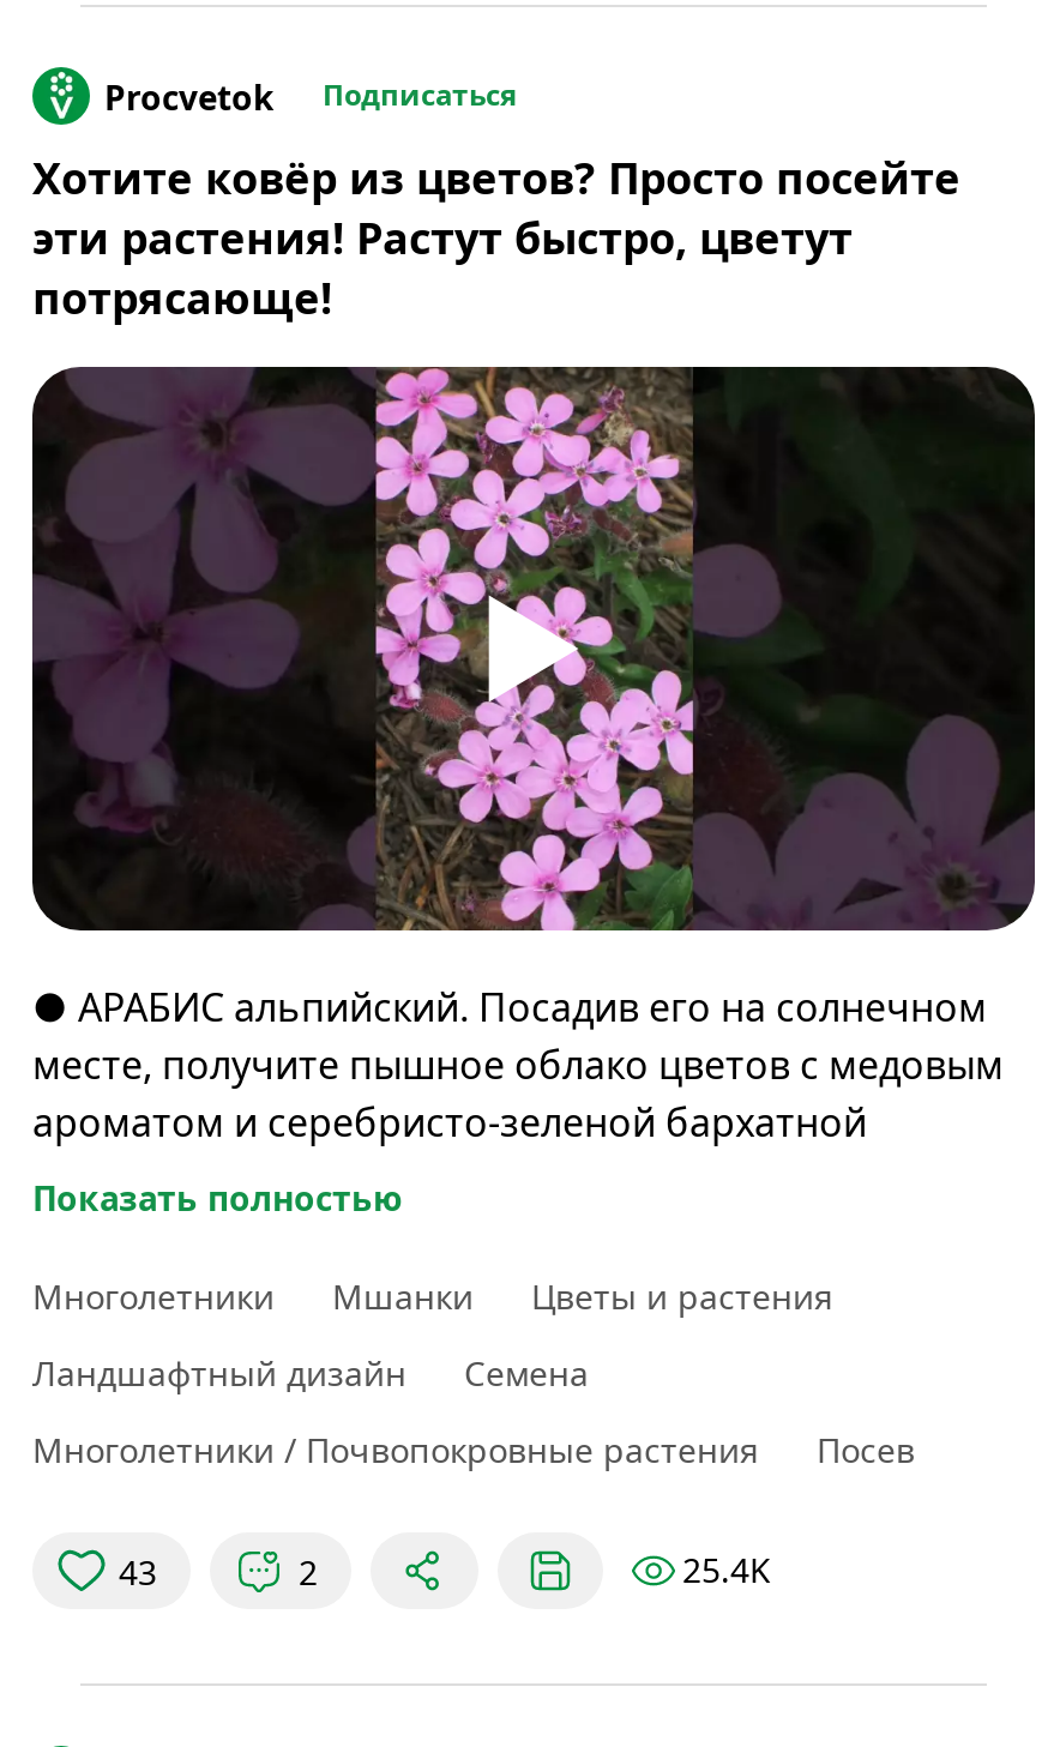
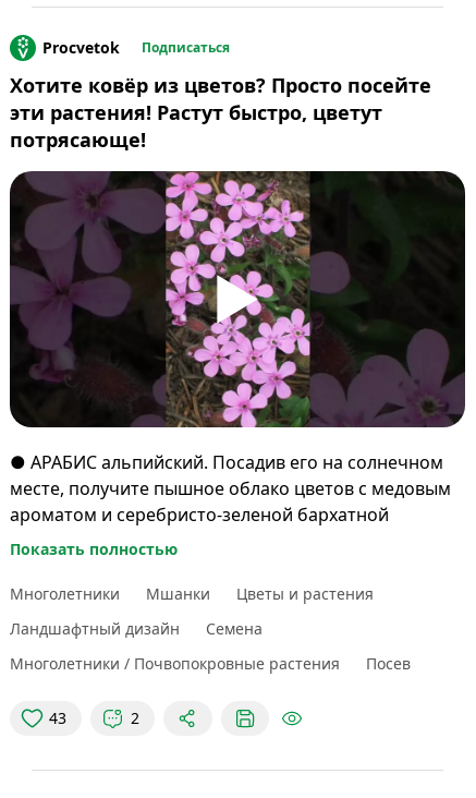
- 25.4K
